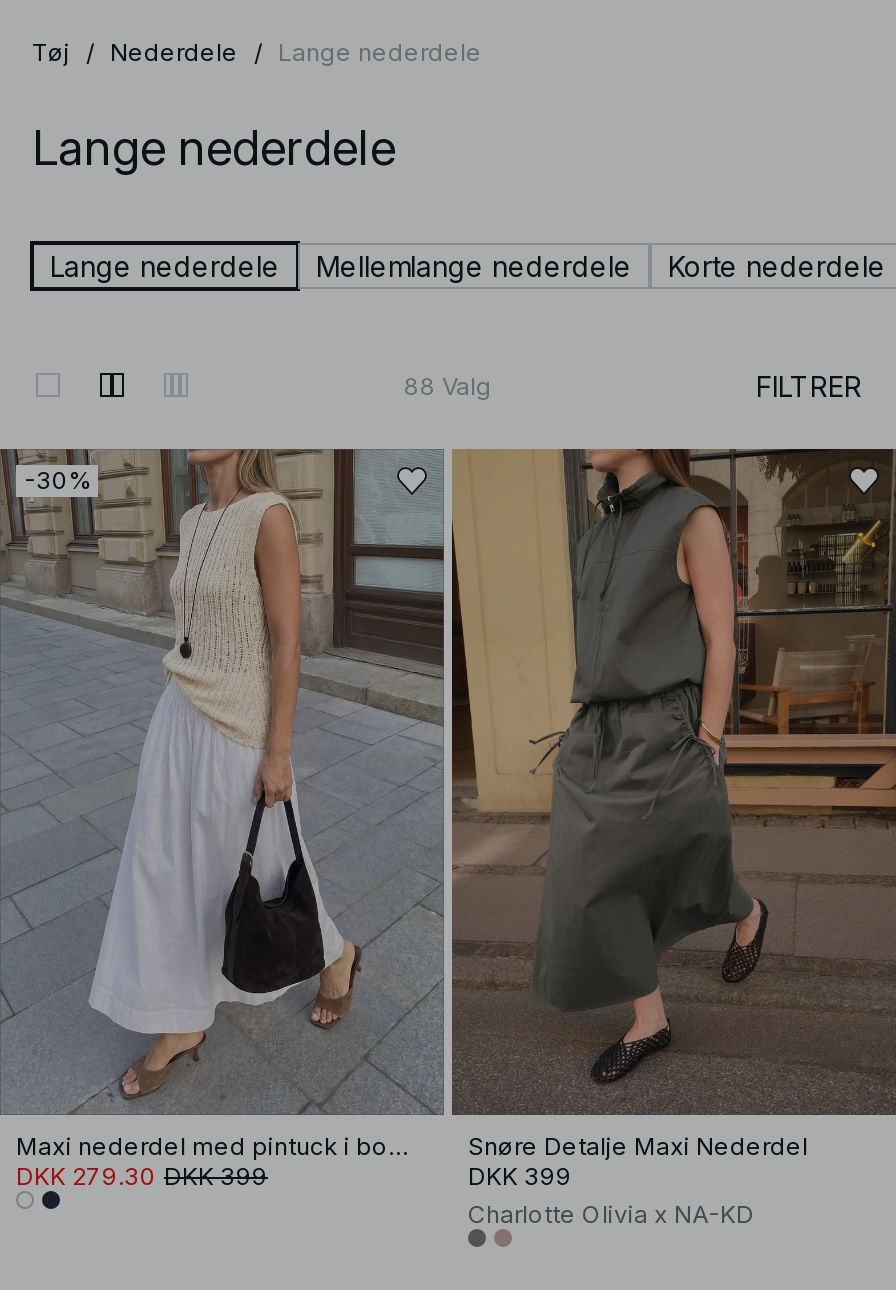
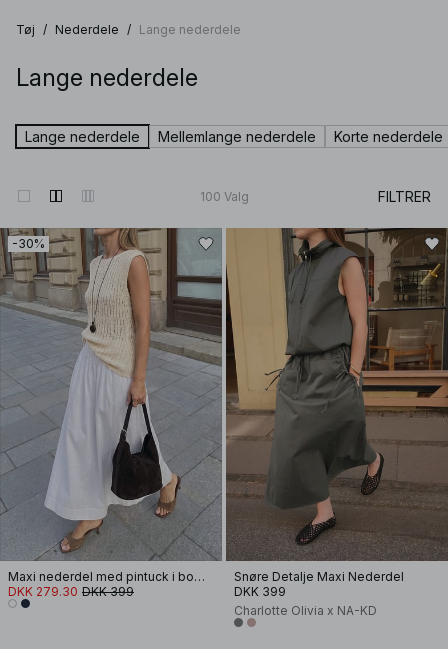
- 88 Valg
+ 100 Valg
